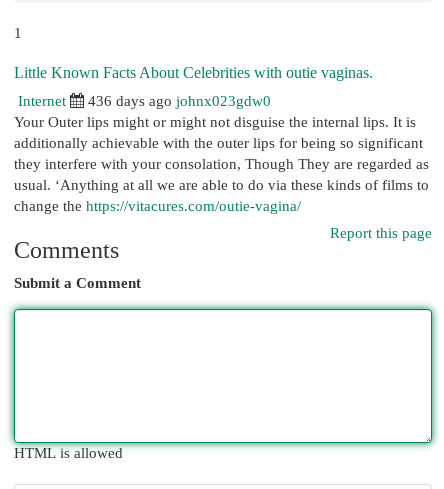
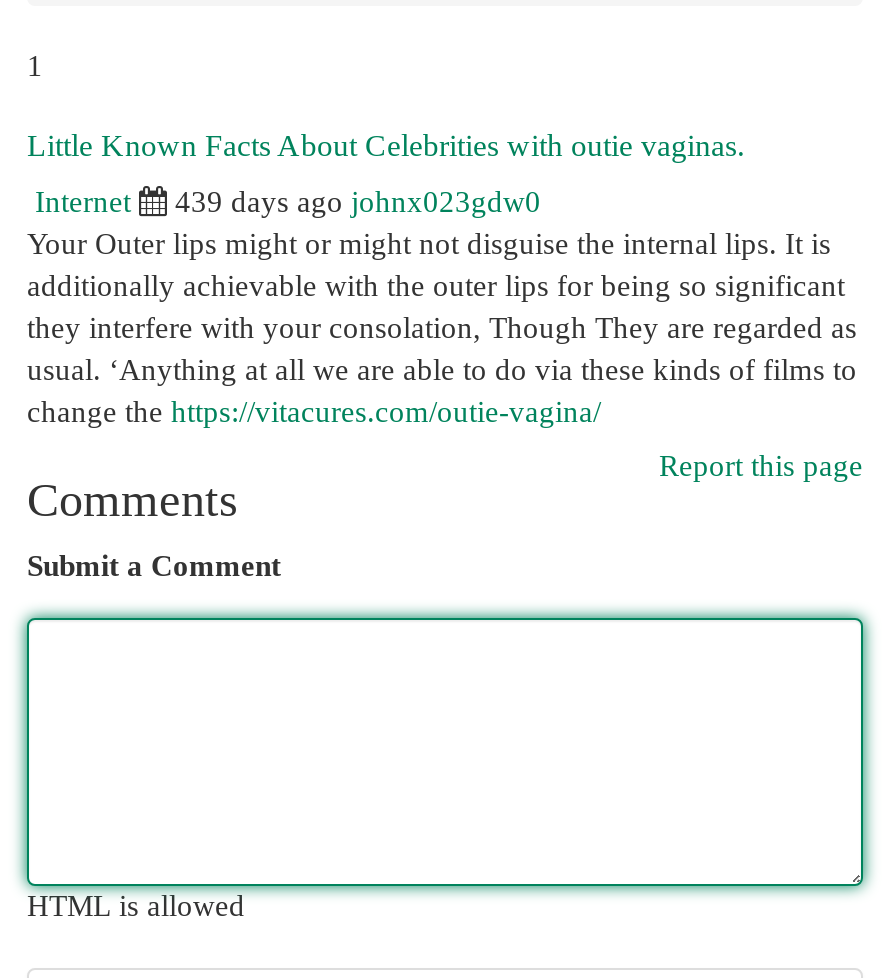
- 436 days ago johnx023gdw0
+ 439 days ago johnx023gdw0
